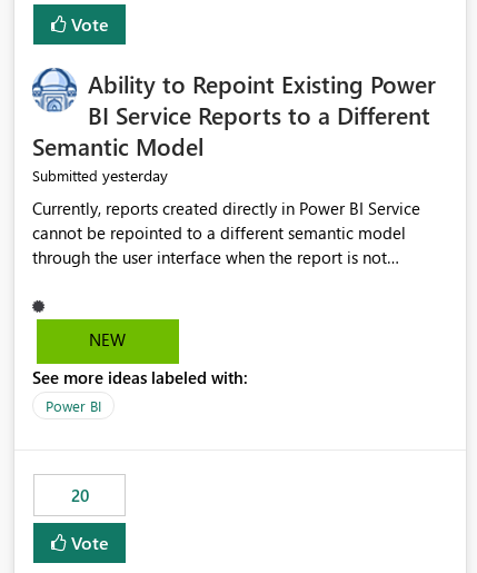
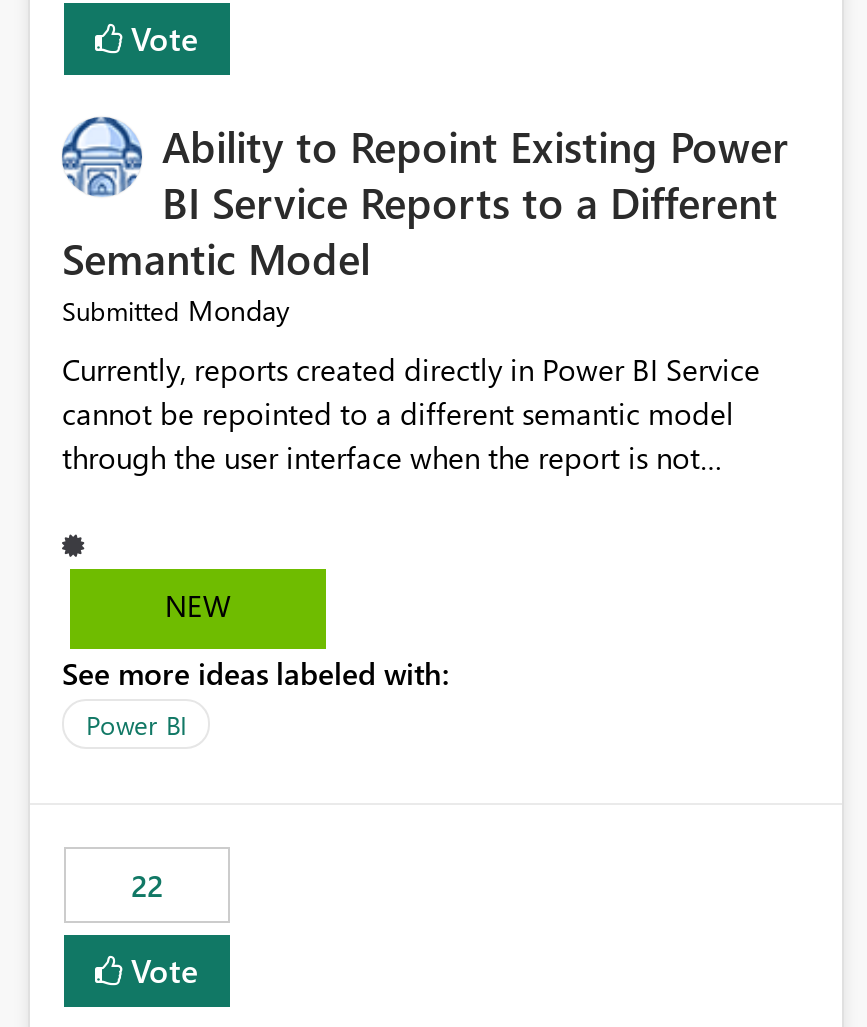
- Submitted yesterday
+ Submitted Monday

- 20
+ 22
